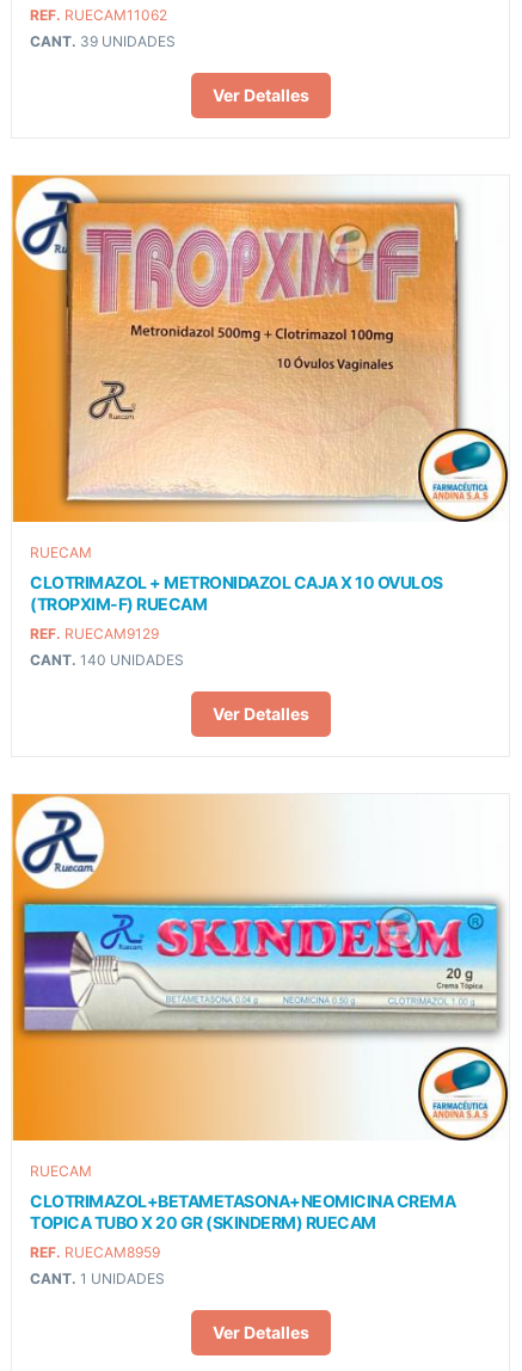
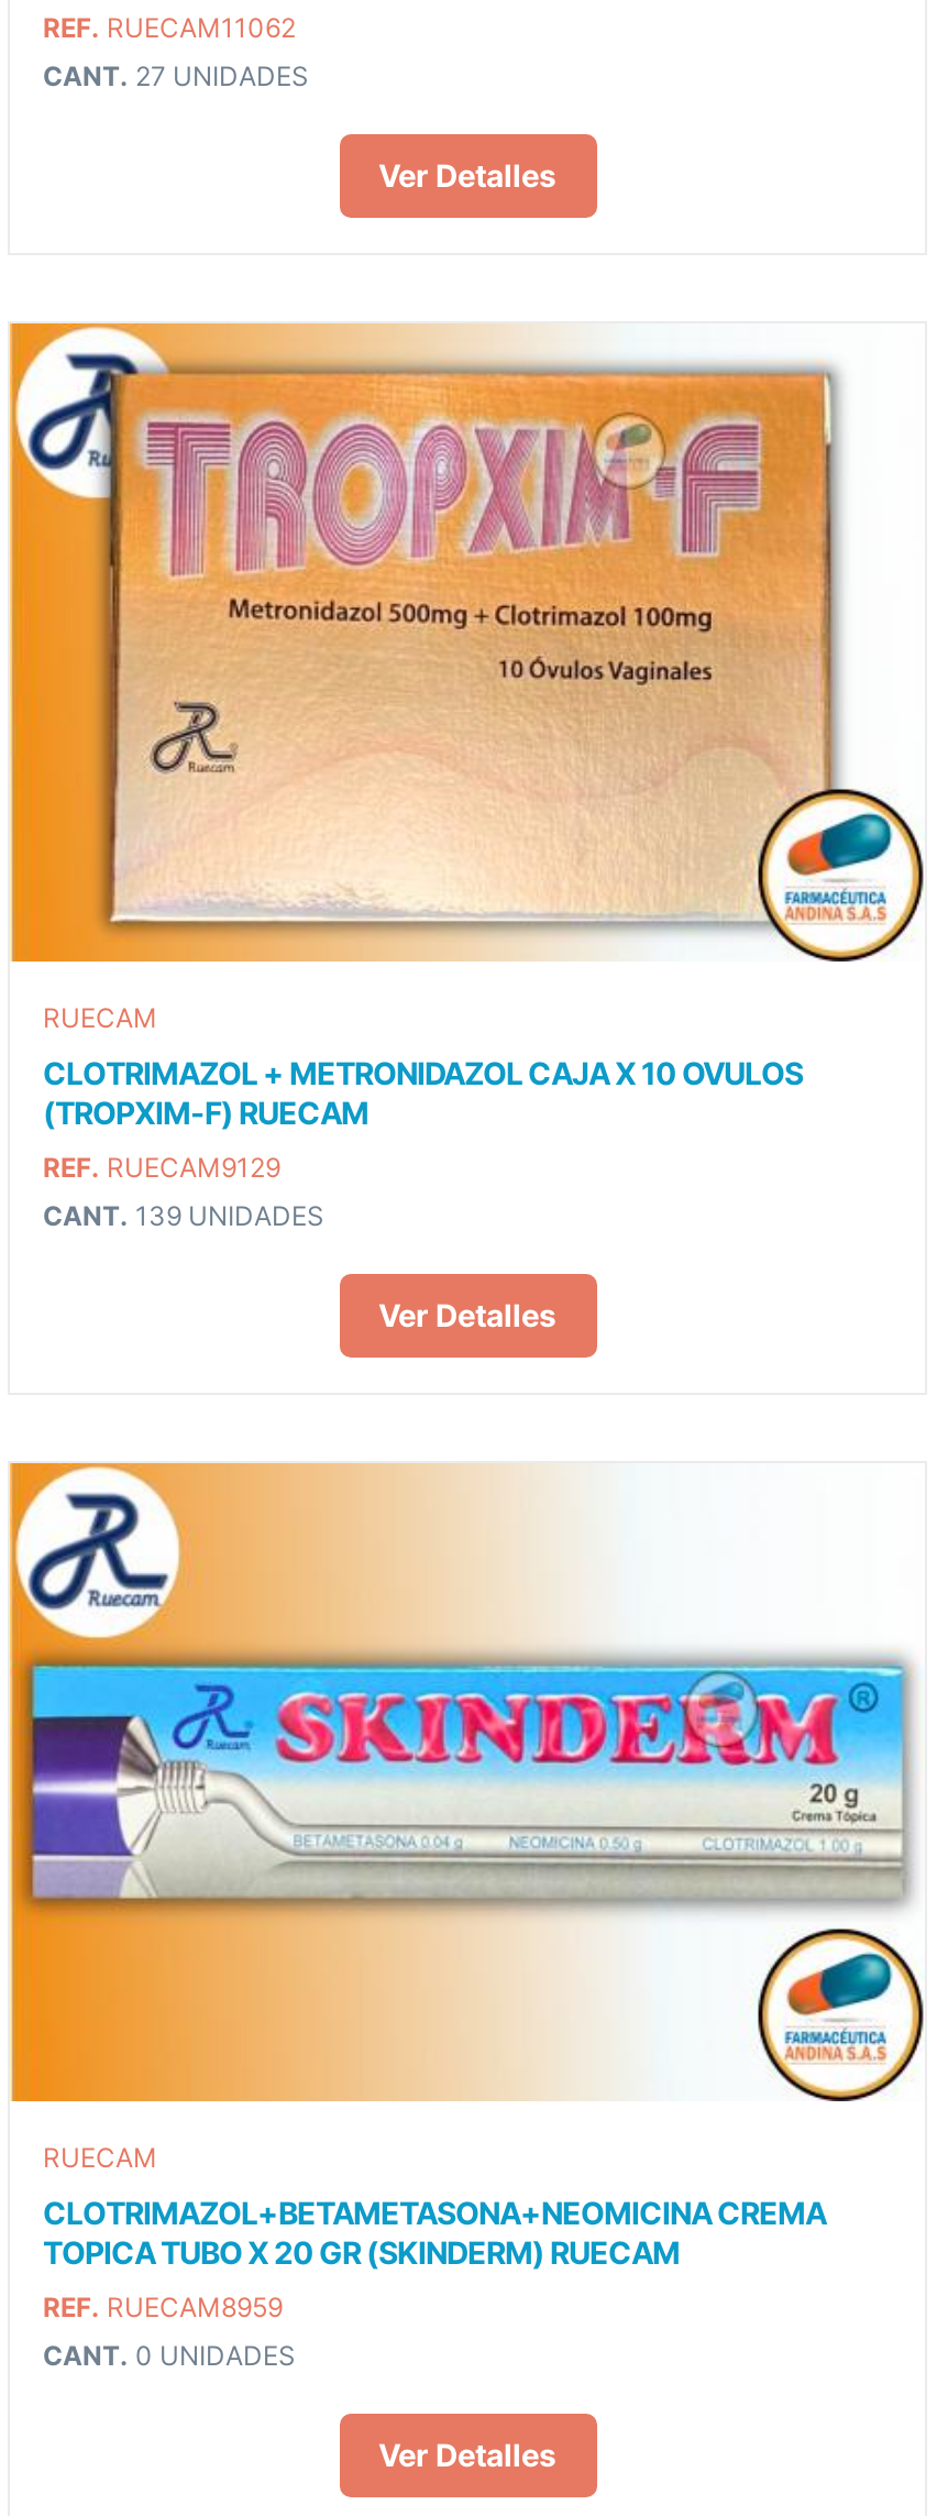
- CANT. 39 UNIDADES
+ CANT. 27 UNIDADES

- CANT. 140 UNIDADES
+ CANT. 139 UNIDADES

- CANT. 1 UNIDADES
+ CANT. 0 UNIDADES
